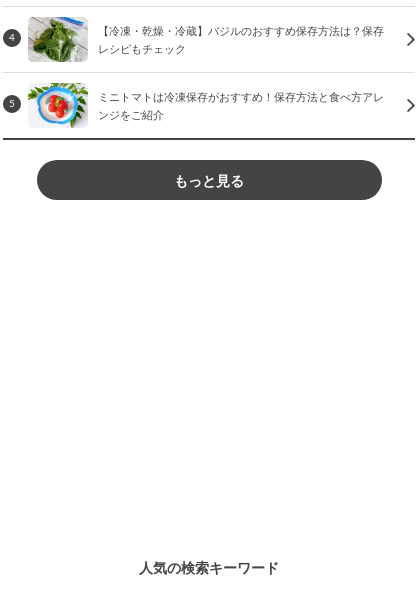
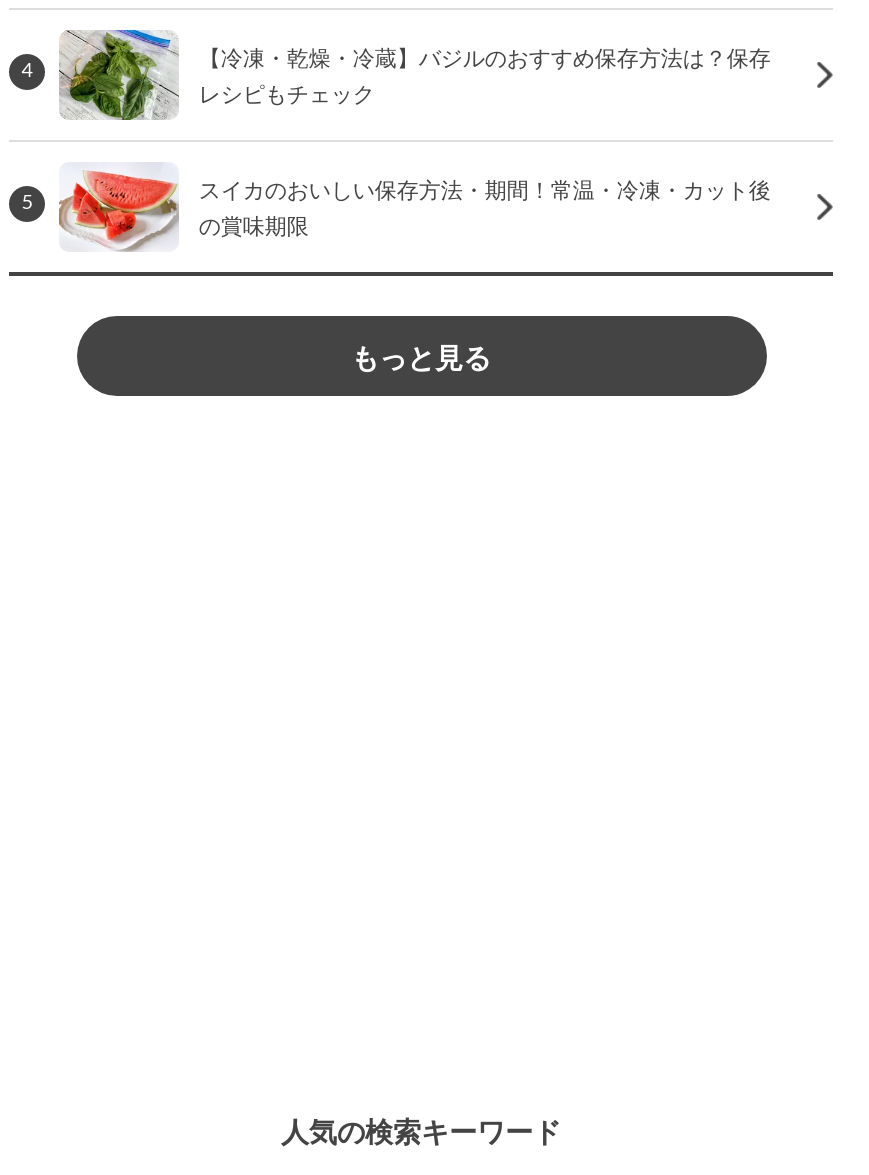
- [image]
- ミニトマトは冷凍保存がおすすめ！保存方法と食べ方アレ
- ンジをご紹介
+ [image]
+ スイカのおいしい保存方法・期間！常温・冷凍・カット後
+ の賞味期限
